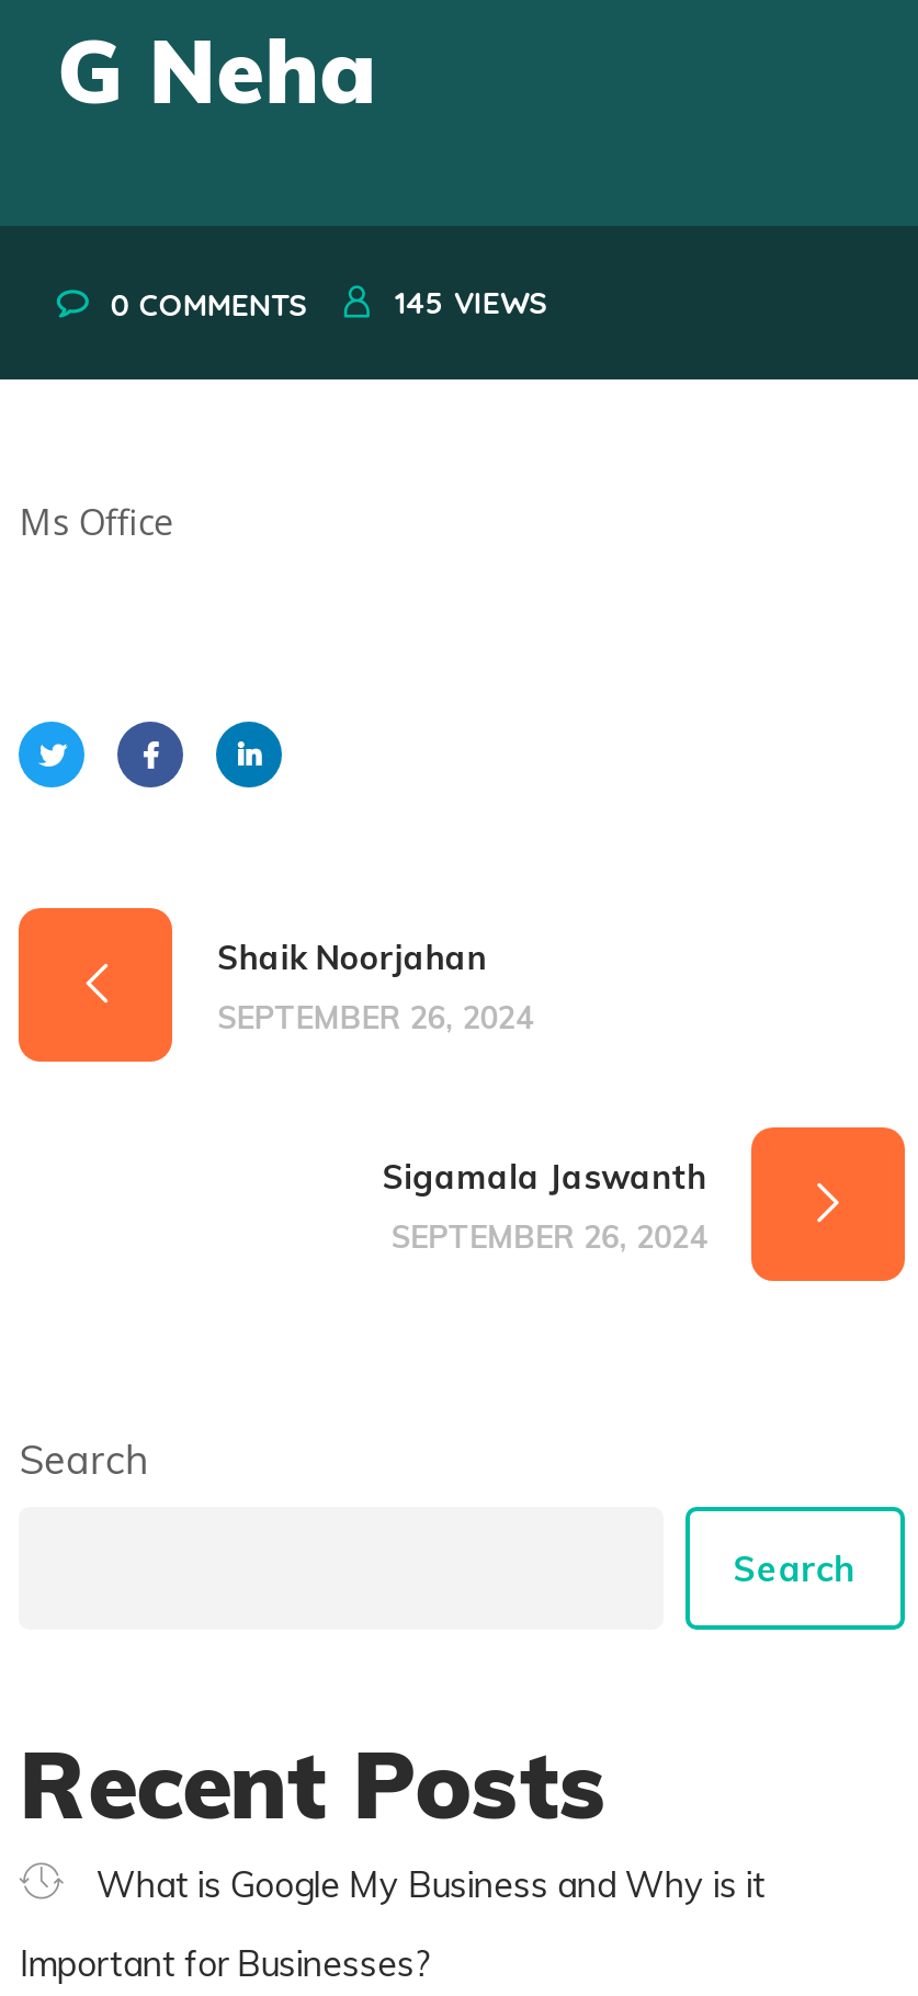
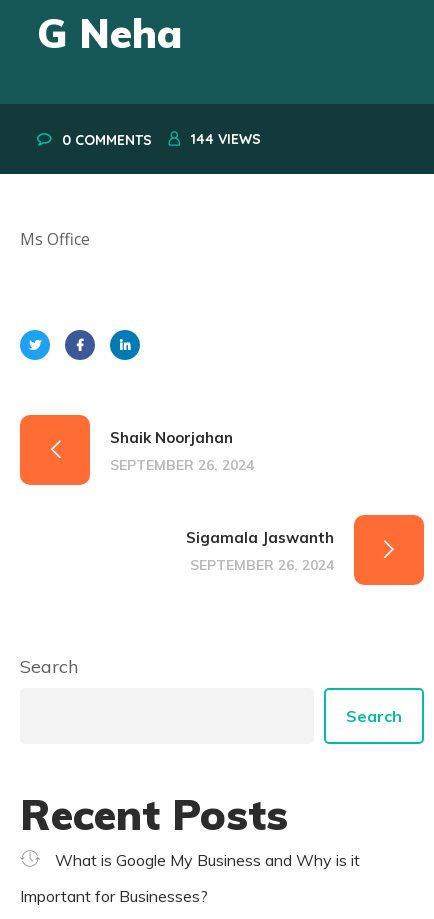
- 145 VIEWS
+ 144 VIEWS
